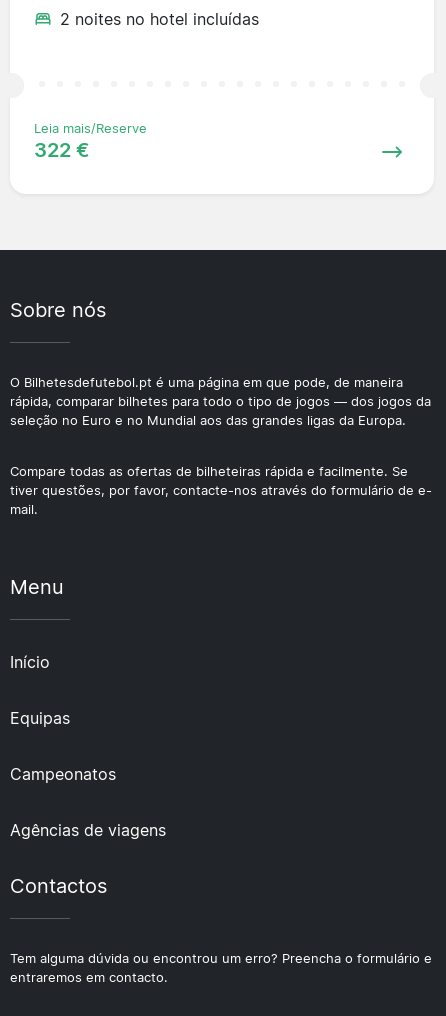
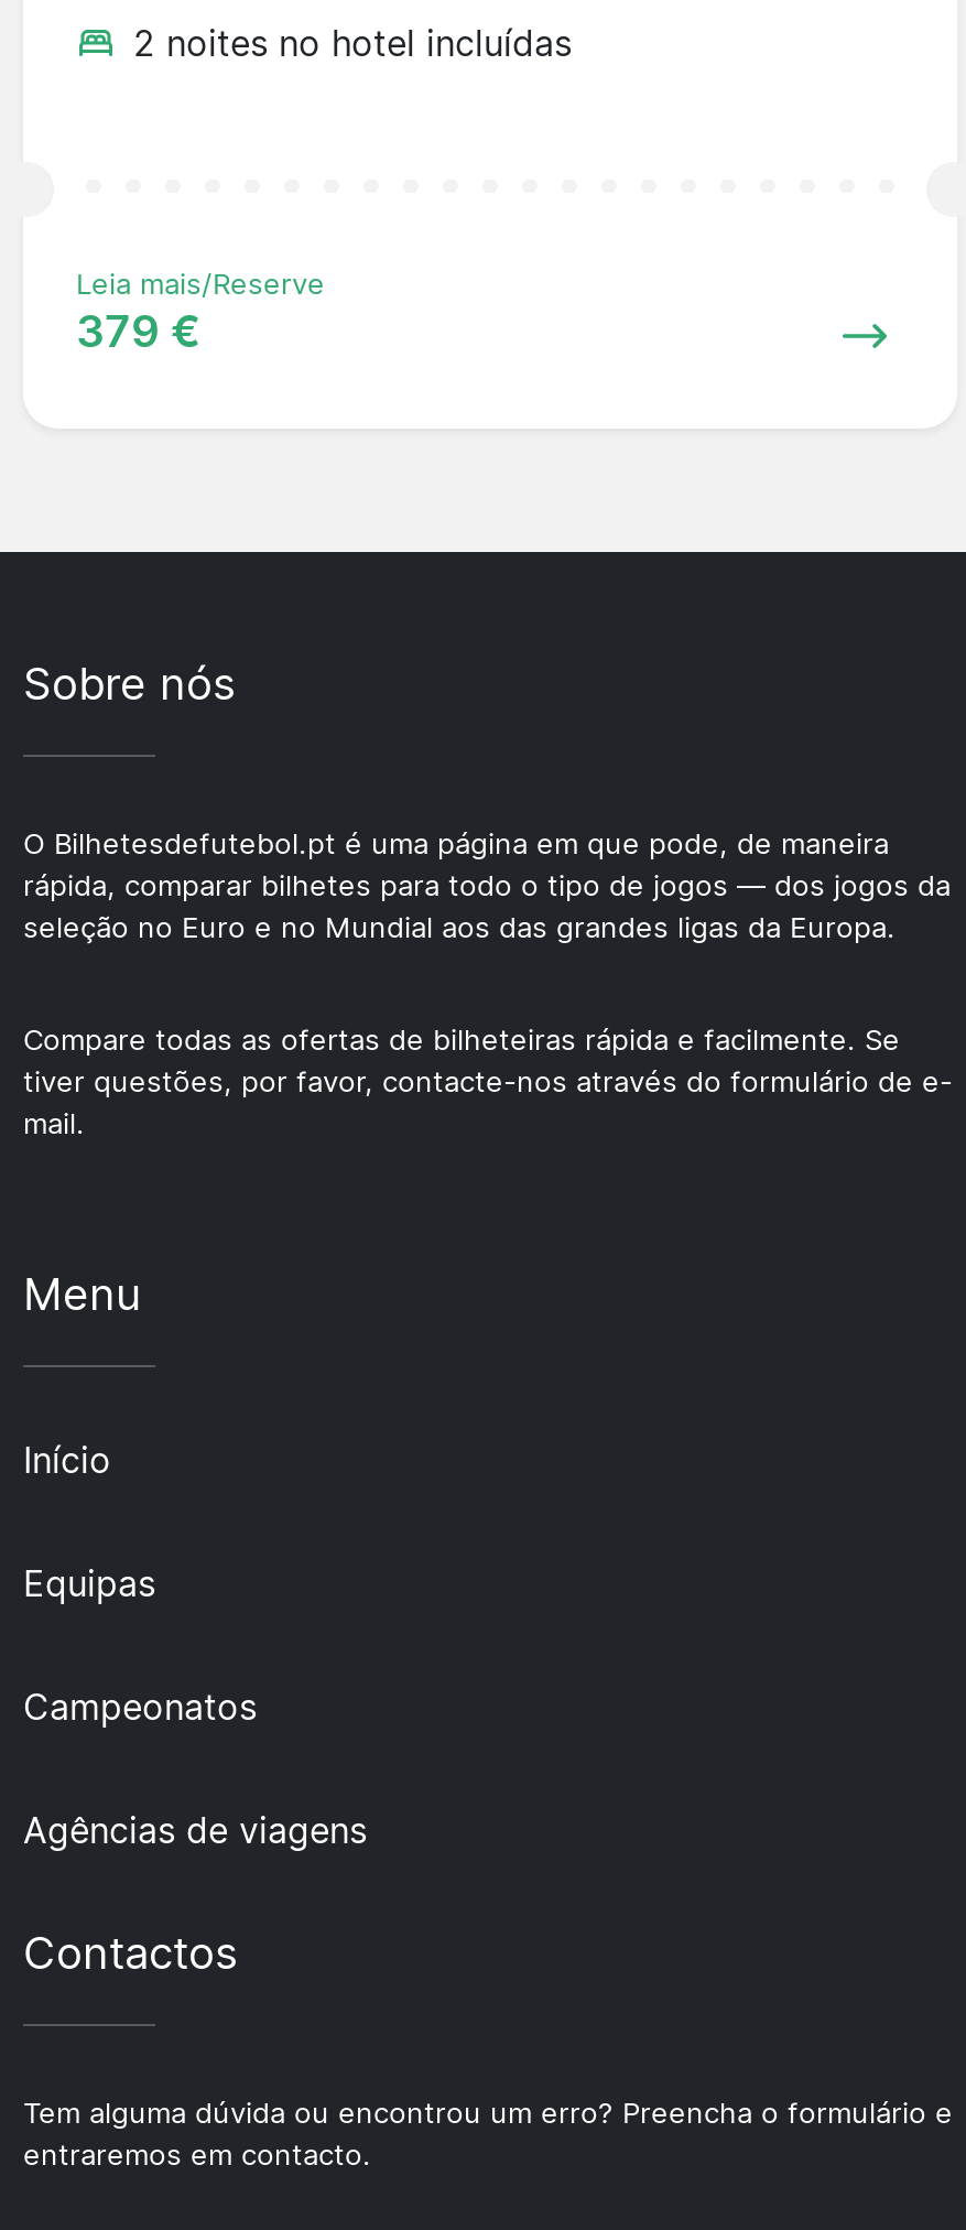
- 322 €
+ 379 €
